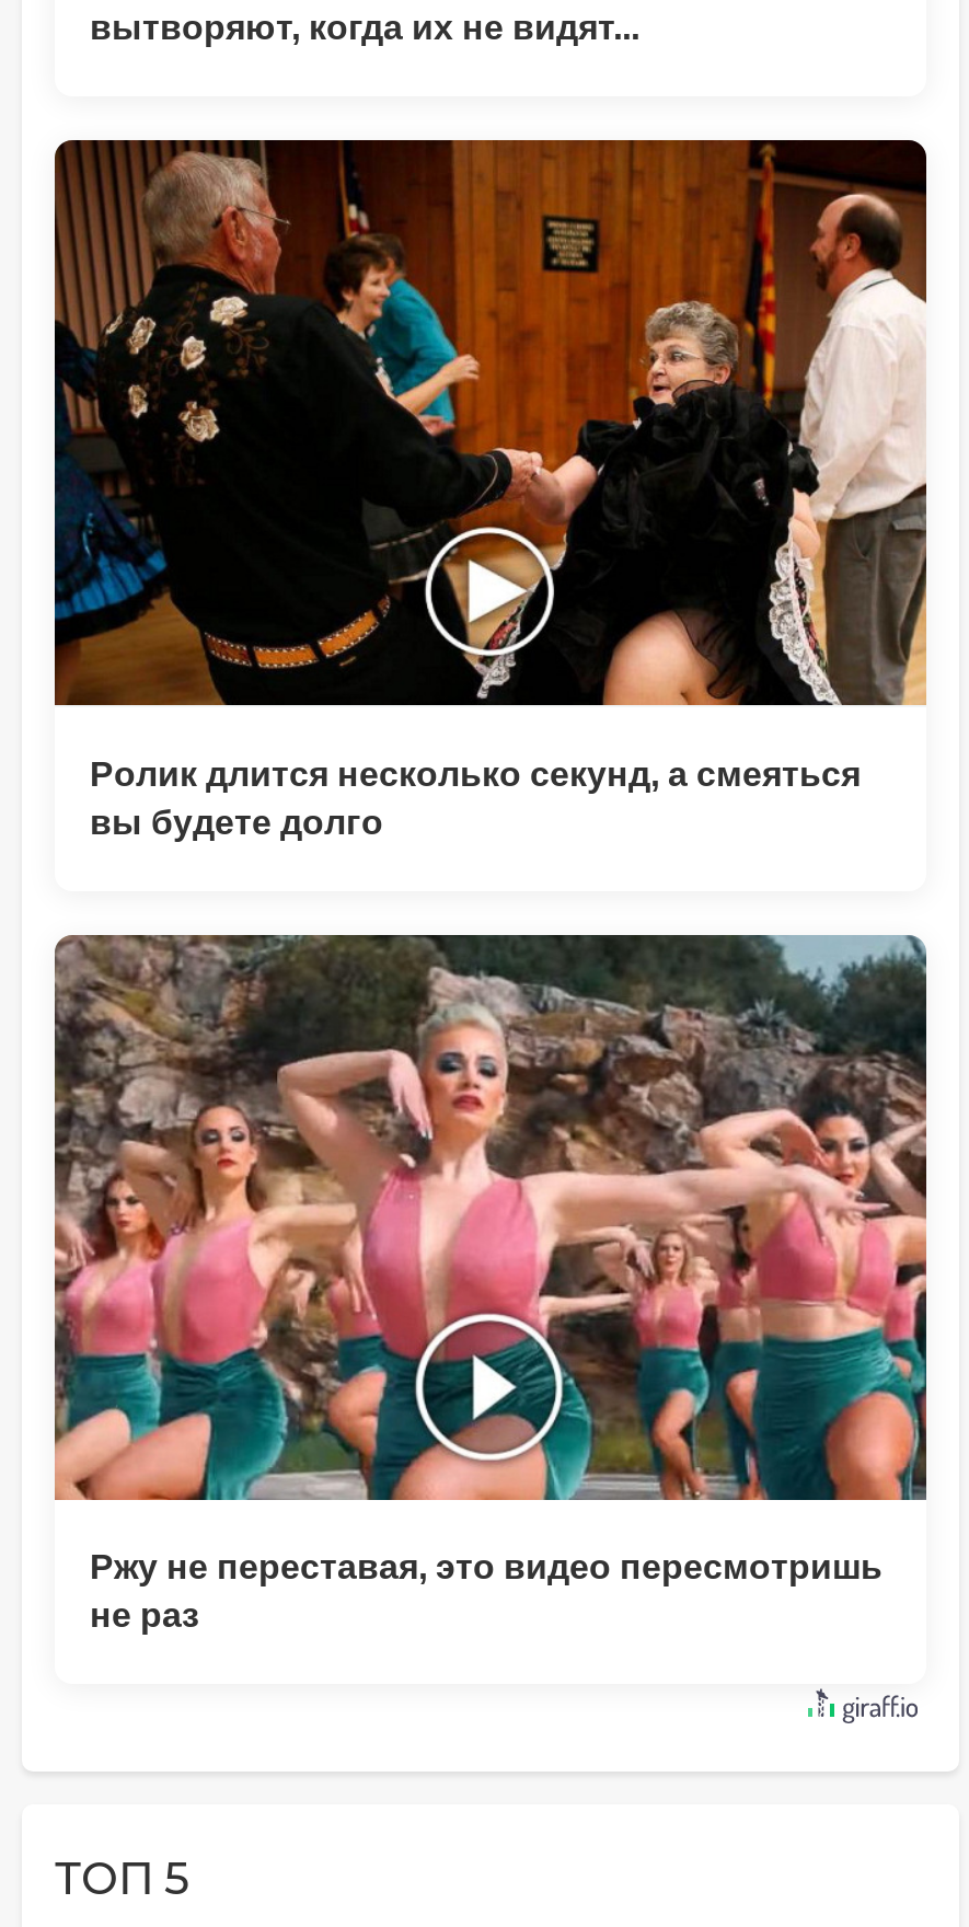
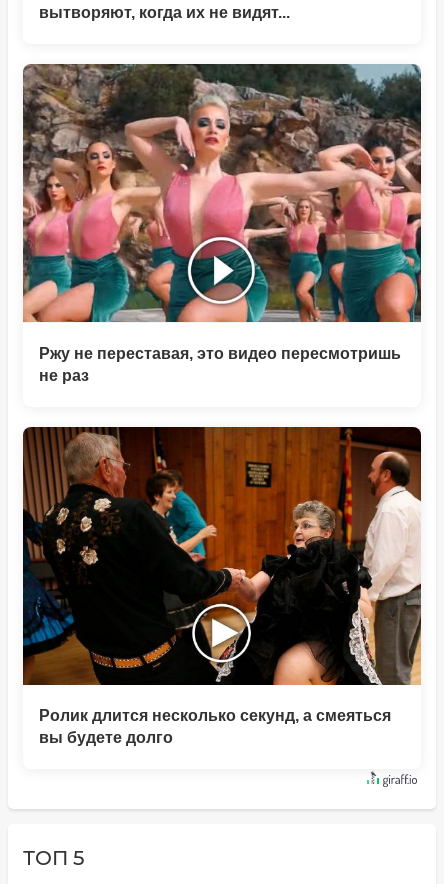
moved down: [image] | Ролик длится несколько секунд, а смеяться | вы будете долго

moved up: [image] | Ржу не переставая, это видео пересмотришь | не раз
